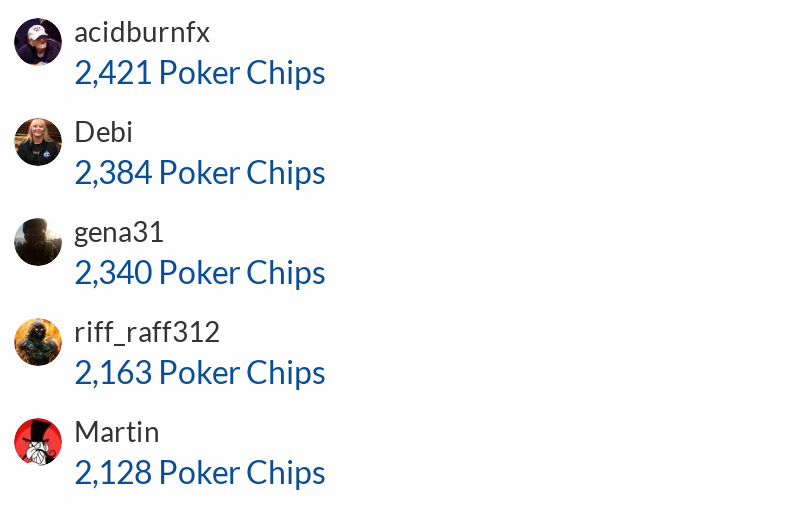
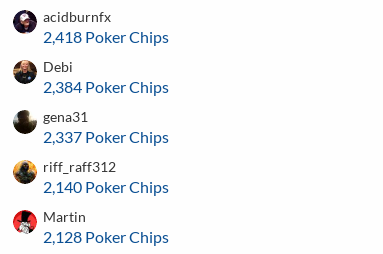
- 2,421 Poker Chips
+ 2,418 Poker Chips

- 2,340 Poker Chips
+ 2,337 Poker Chips

- 2,163 Poker Chips
+ 2,140 Poker Chips
